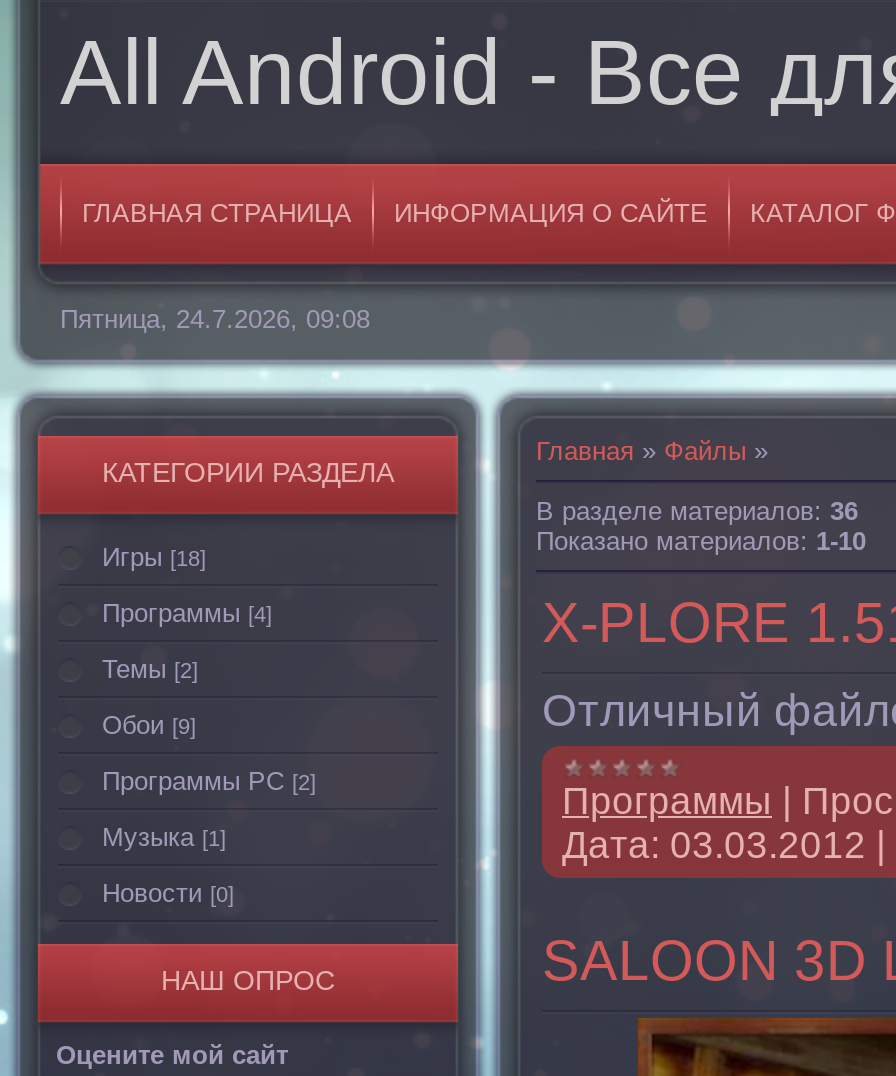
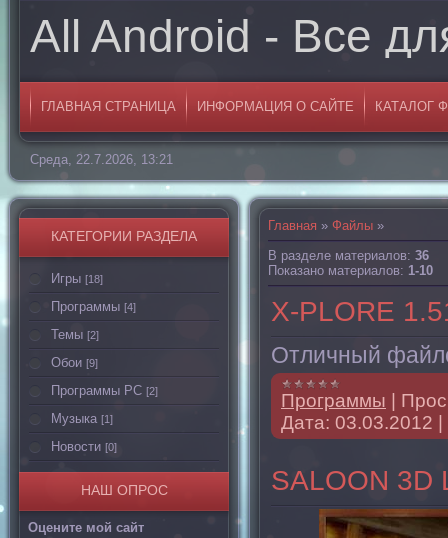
- Пятница, 24.7.2026, 09:08
+ Среда, 22.7.2026, 13:21
